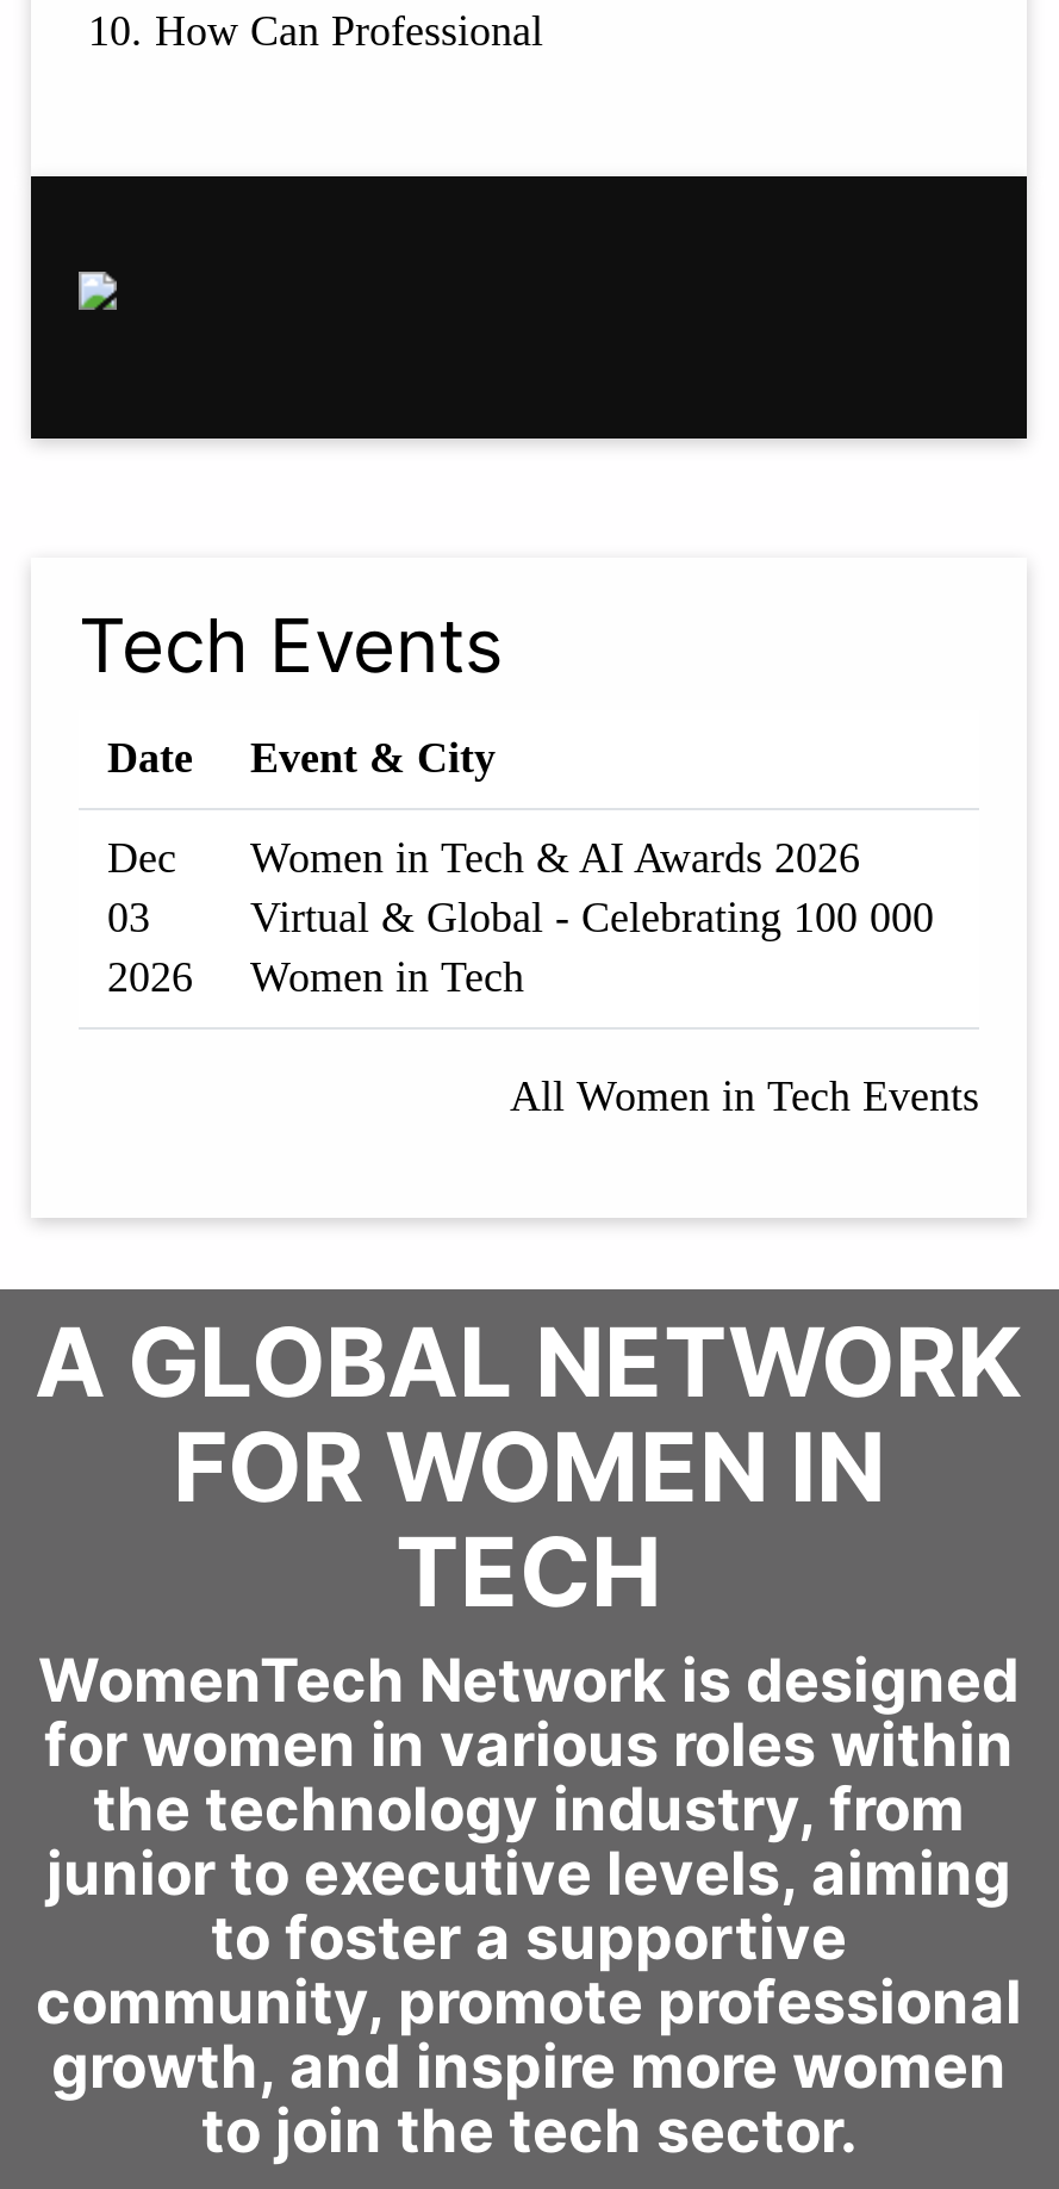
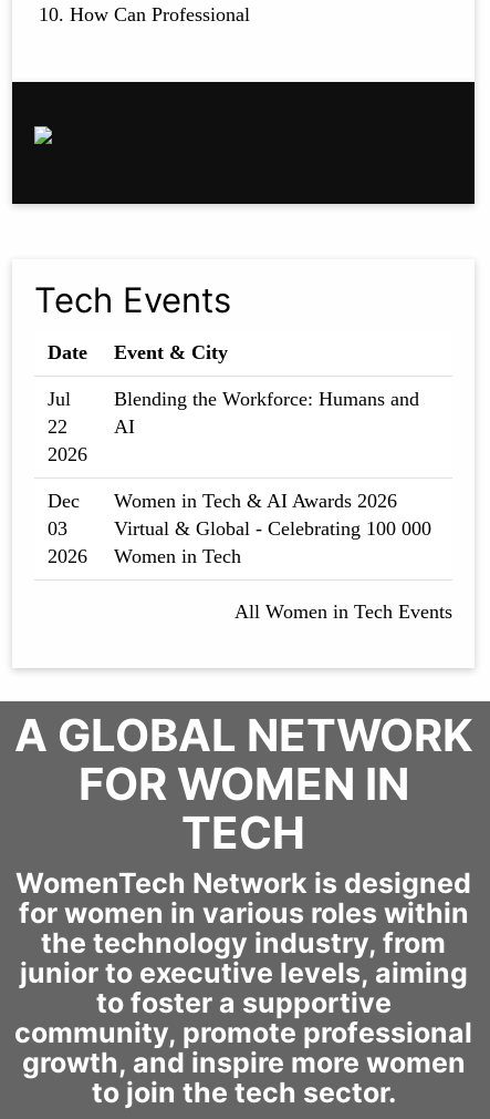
+ Jul
+ 22
+ 2026

+ Blending the Workforce: Humans and
+ AI
